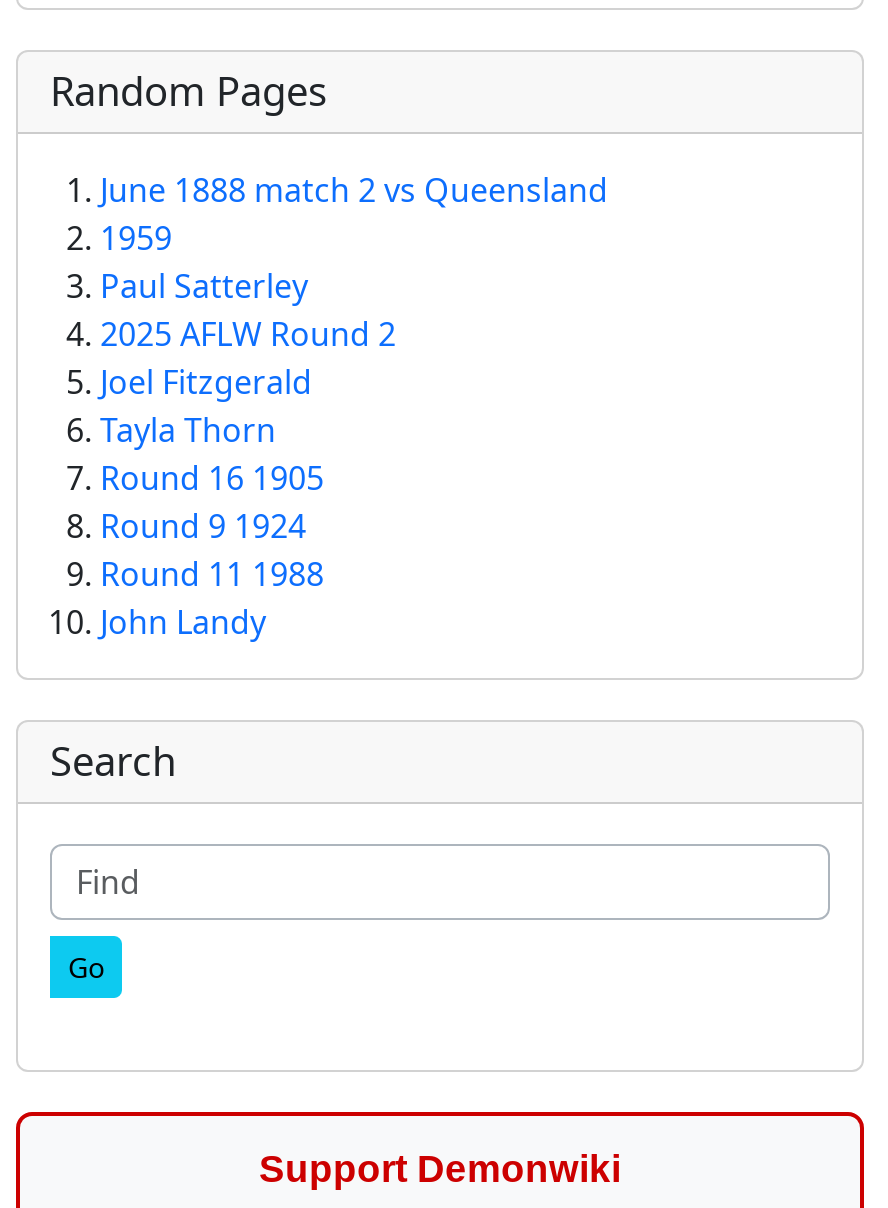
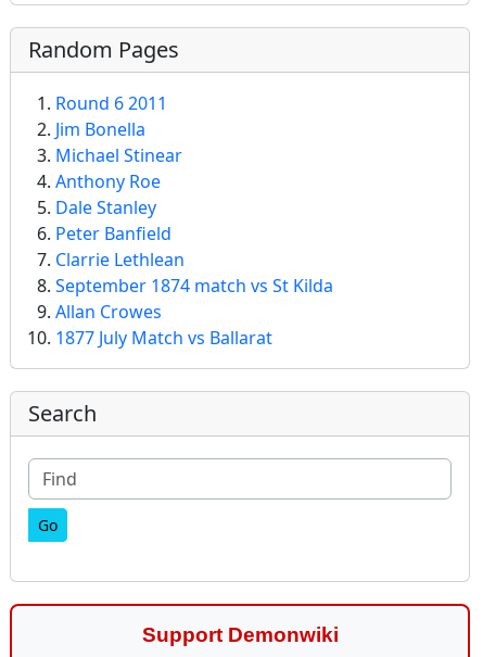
- June 1888 match 2 vs Queensland
- 1959
- Paul Satterley
- 2025 AFLW Round 2
- Joel Fitzgerald
- Tayla Thorn
- Round 16 1905
- Round 9 1924
- Round 11 1988
- John Landy
+ Round 6 2011
+ Jim Bonella
+ Michael Stinear
+ Anthony Roe
+ Dale Stanley
+ Peter Banfield
+ Clarrie Lethlean
+ September 1874 match vs St Kilda
+ Allan Crowes
+ 1877 July Match vs Ballarat
